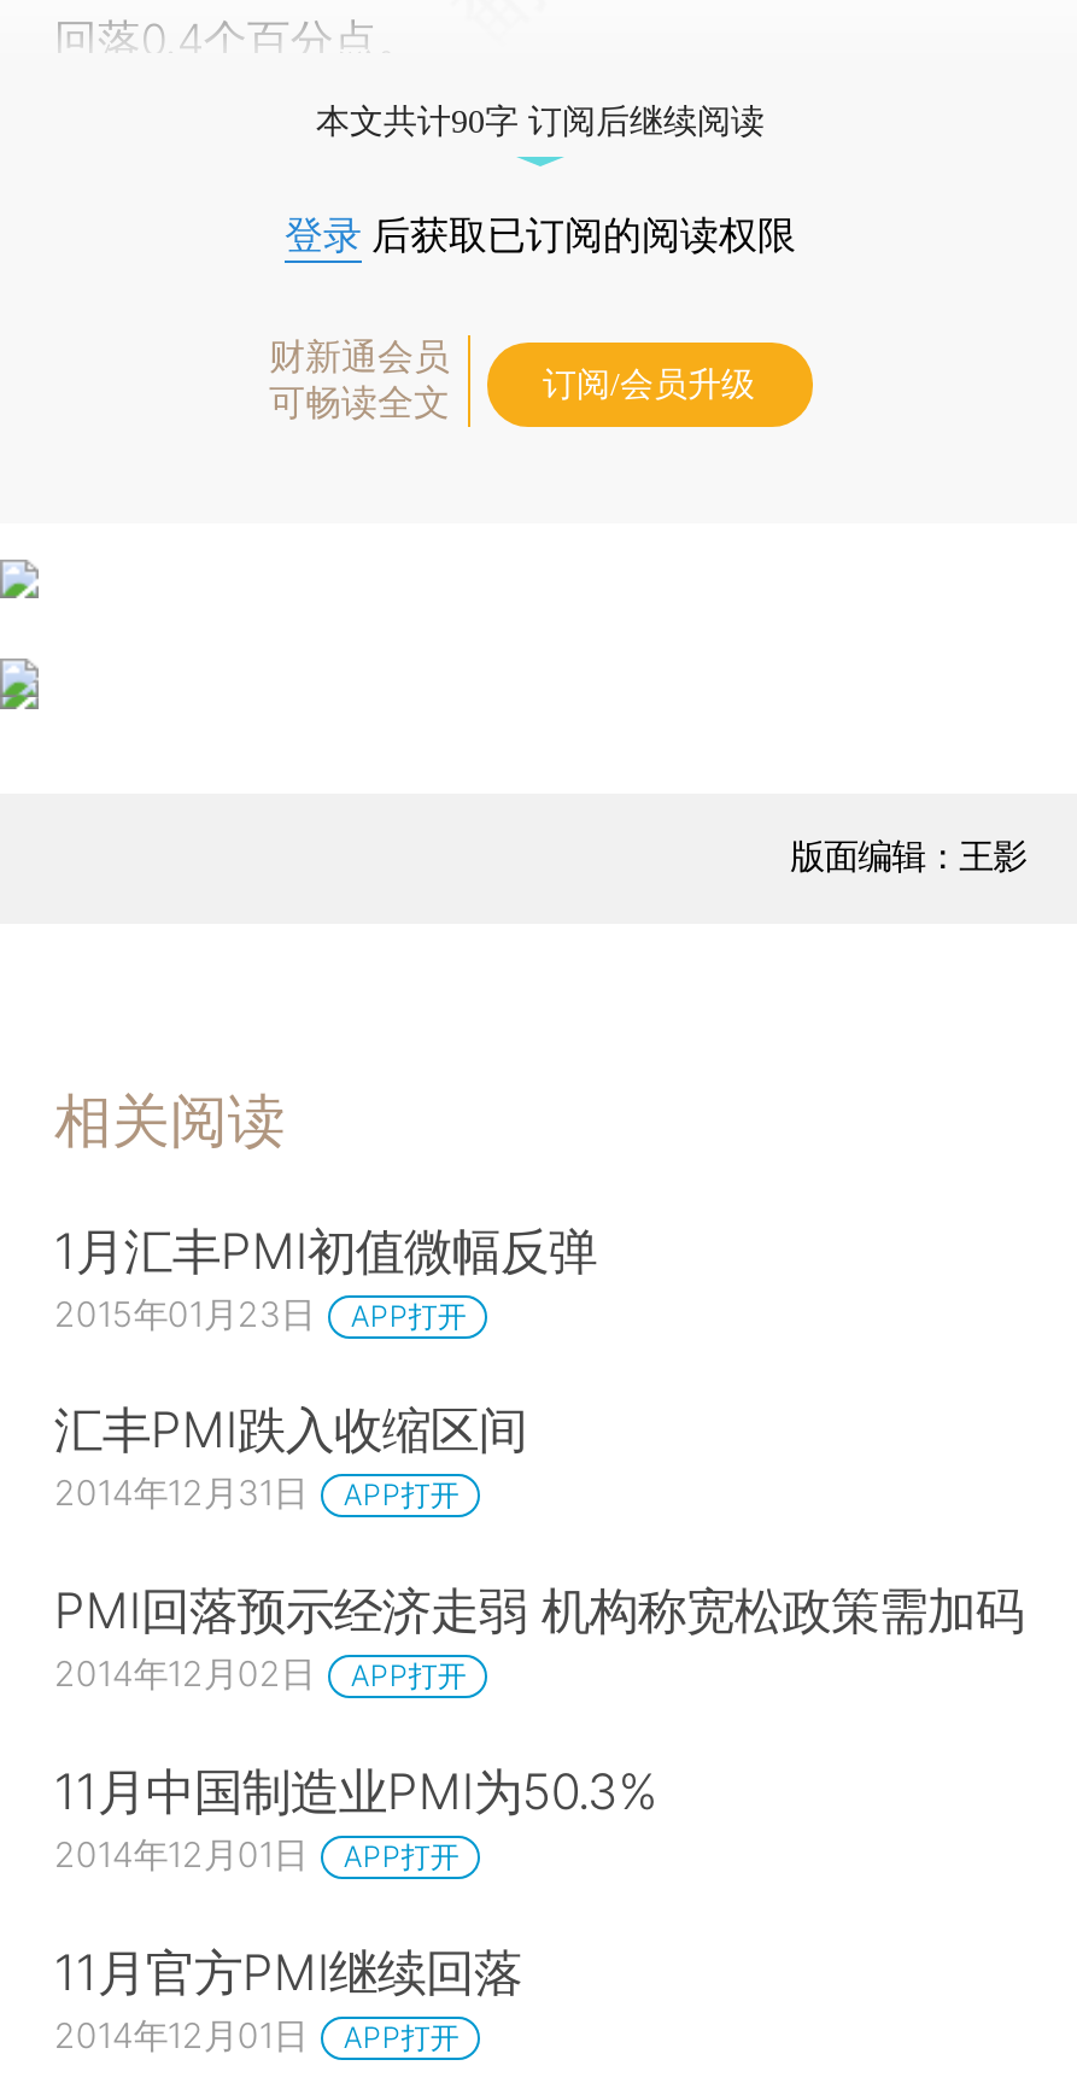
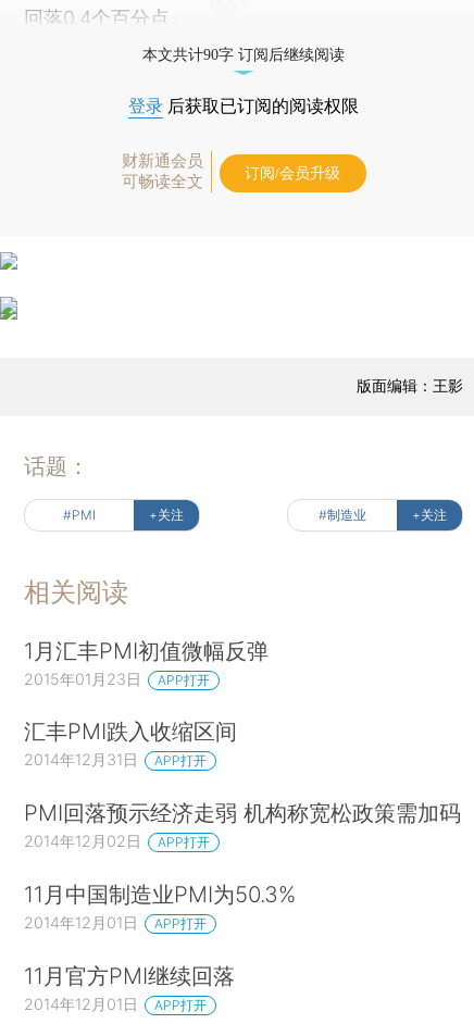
+ 话题：
+ #PMI
+ +关注
+ #制造业
+ +关注
